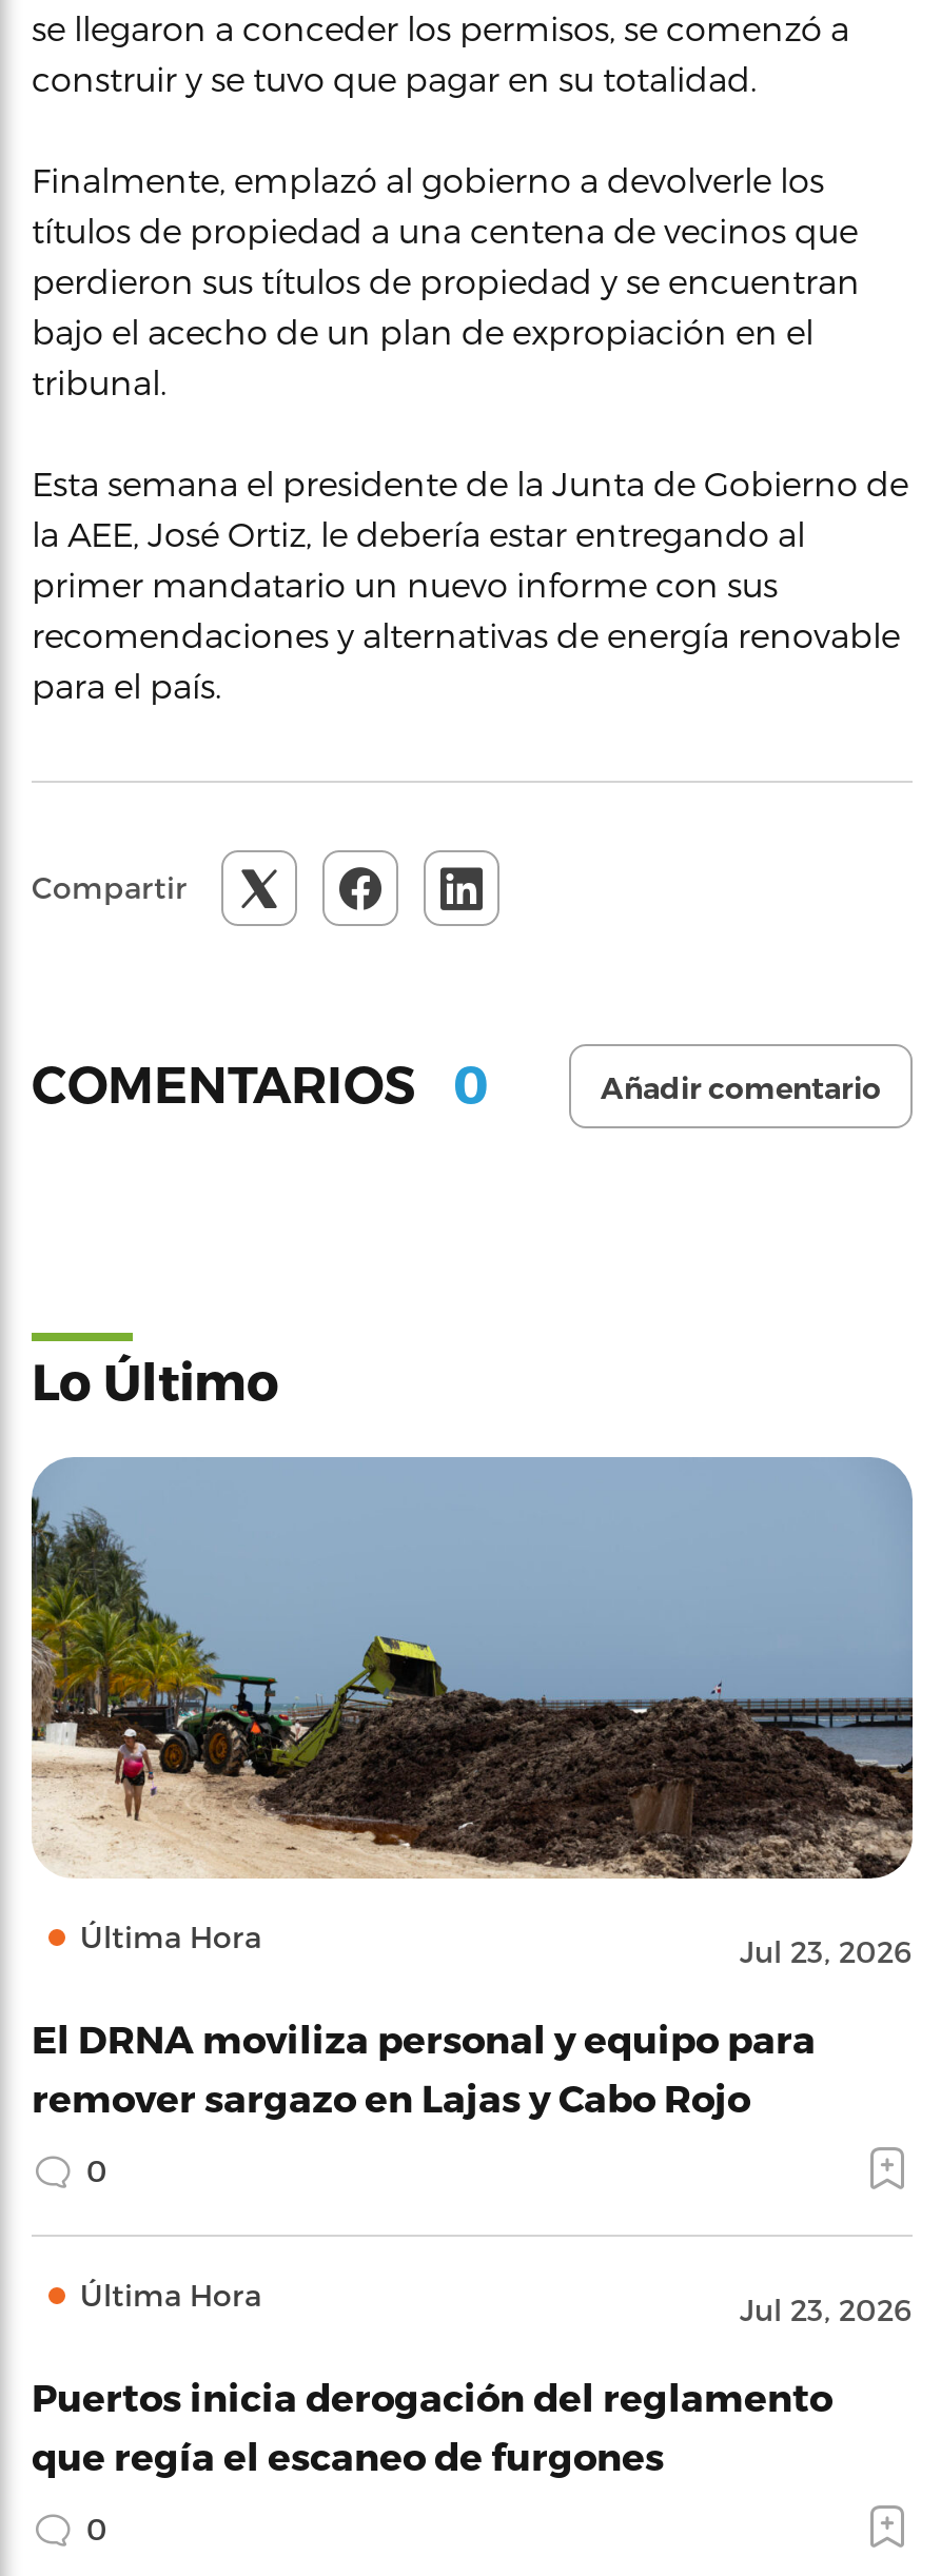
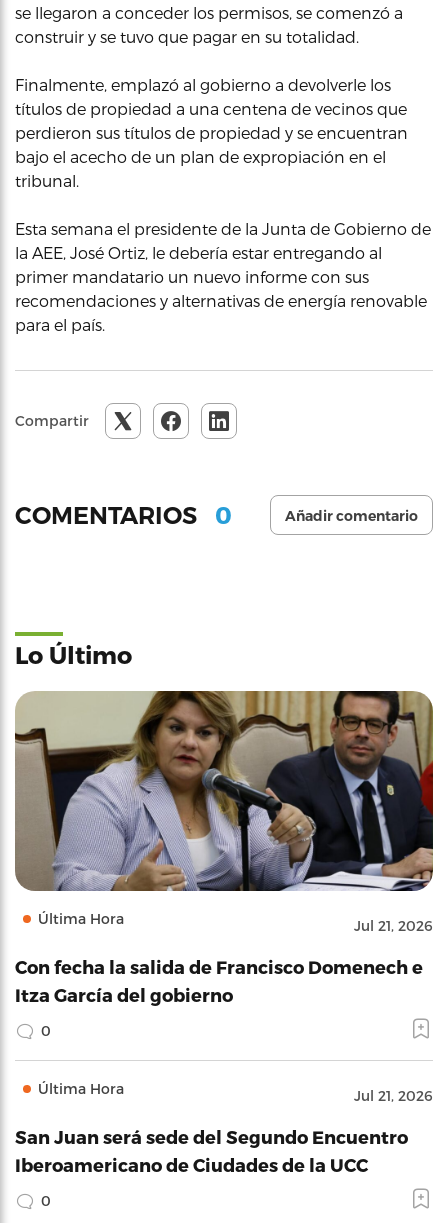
- [image]
- Jul 23, 2026
+ [image]
+ Jul 21, 2026

- El DRNA moviliza personal y equipo para
- remover sargazo en Lajas y Cabo Rojo
+ Con fecha la salida de Francisco Domenech e
+ Itza García del gobierno

- Jul 23, 2026
+ Jul 21, 2026

- Puertos inicia derogación del reglamento
- que regía el escaneo de furgones
+ San Juan será sede del Segundo Encuentro
+ Iberoamericano de Ciudades de la UCC
